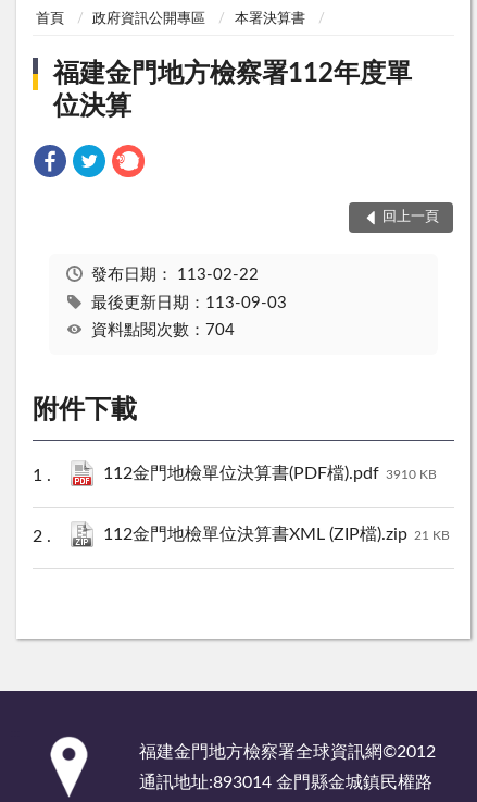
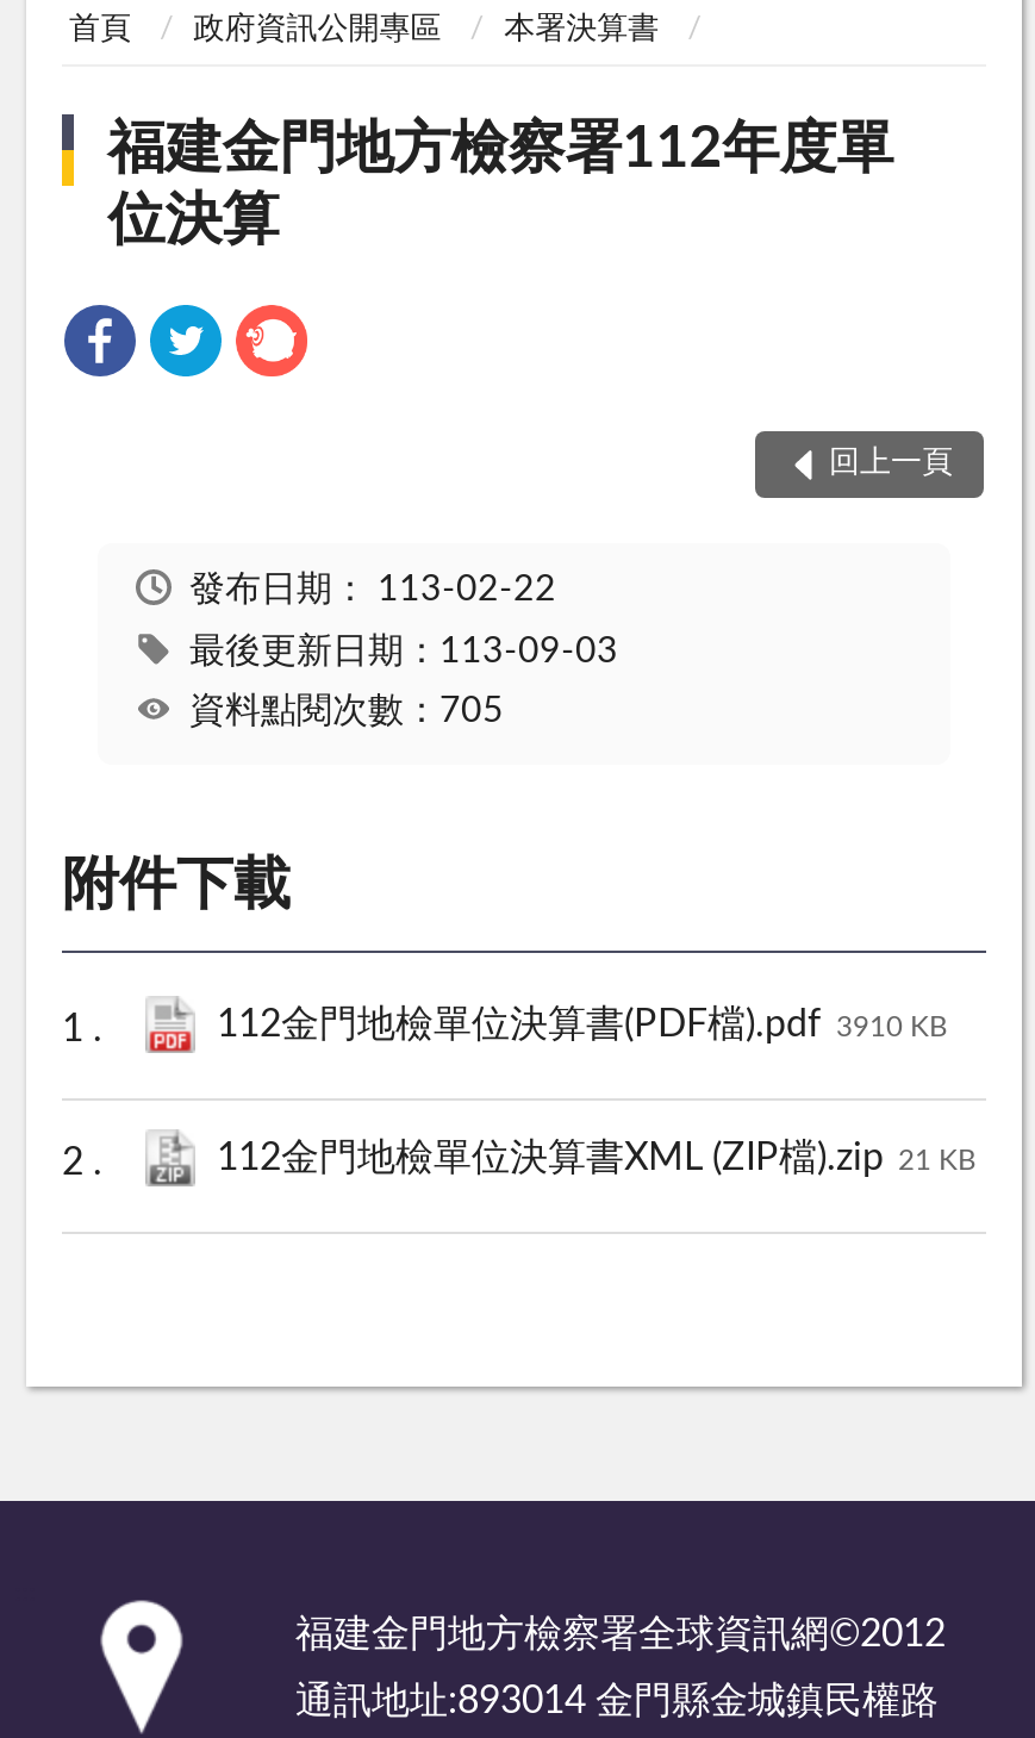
- 資料點閱次數：704
+ 資料點閱次數：705
